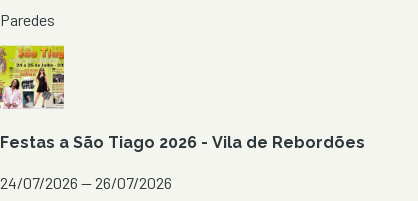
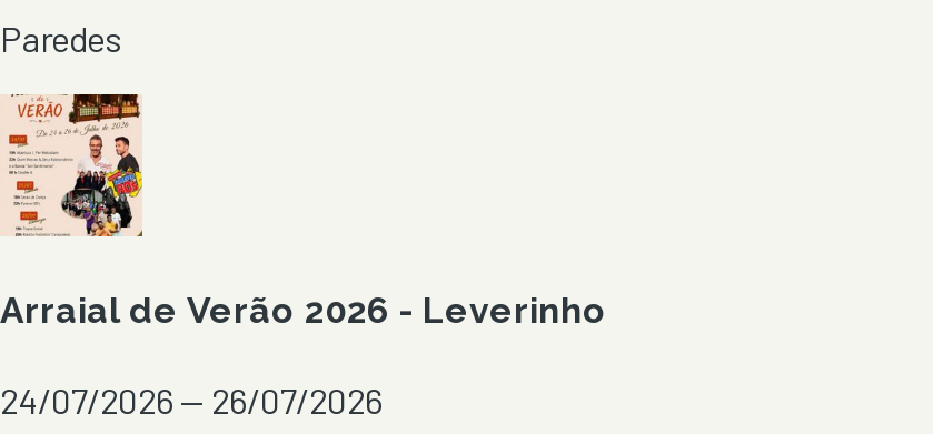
- [image]
- Festas a São Tiago 2026 - Vila de Rebordões
+ [image]
+ Arraial de Verão 2026 - Leverinho
